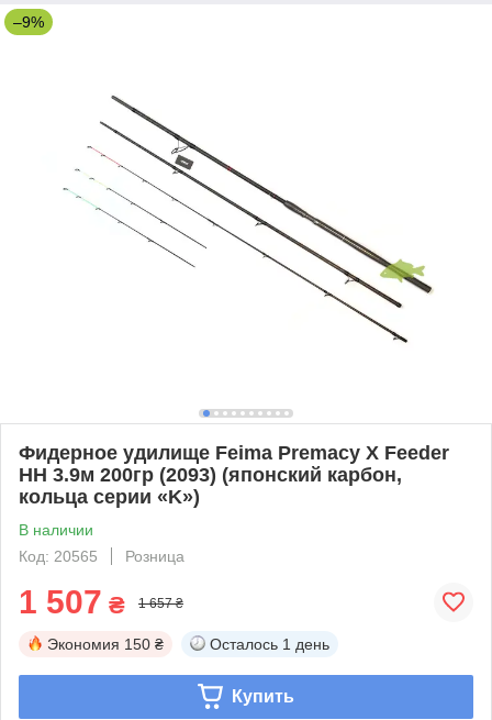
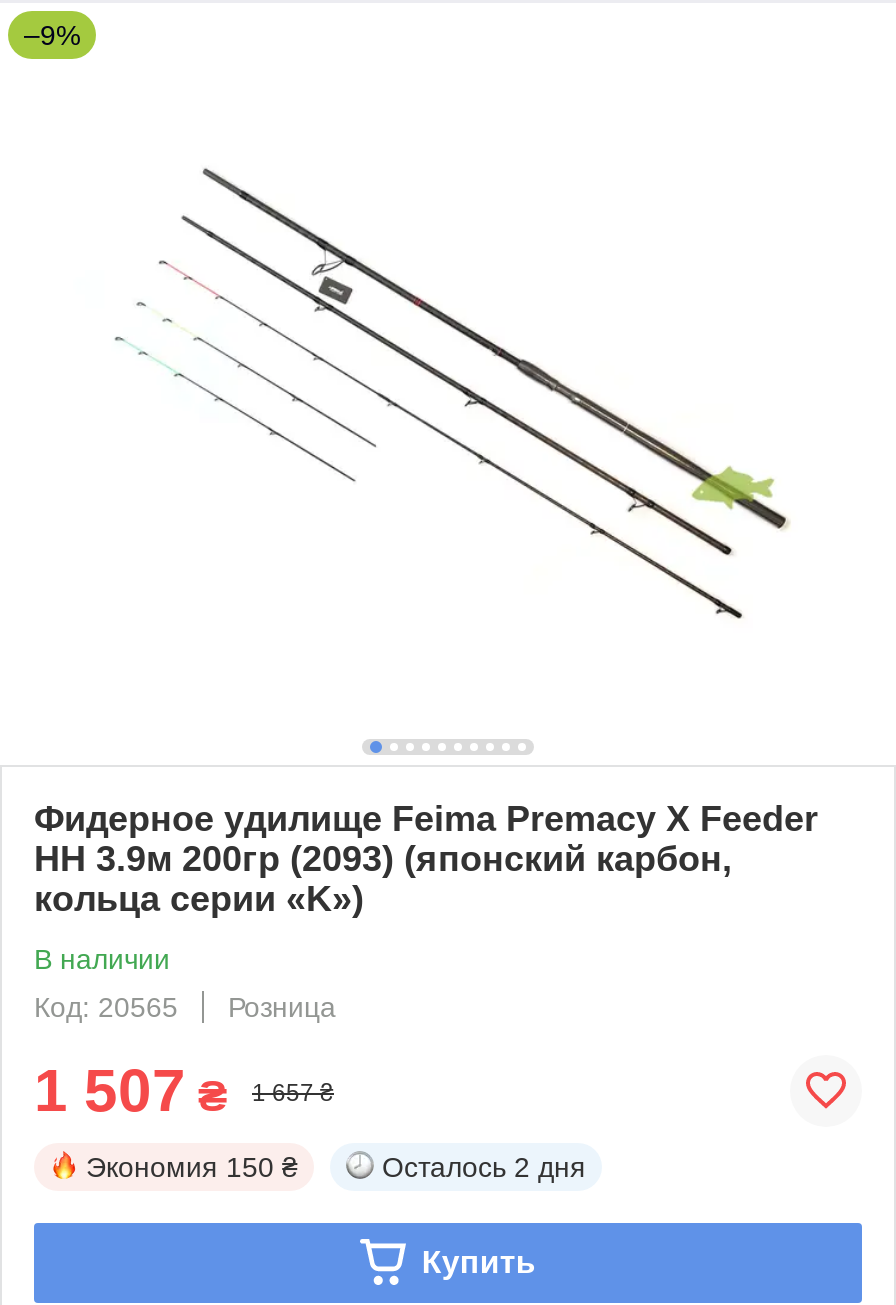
- Осталось 1 день
+ Осталось 2 дня
